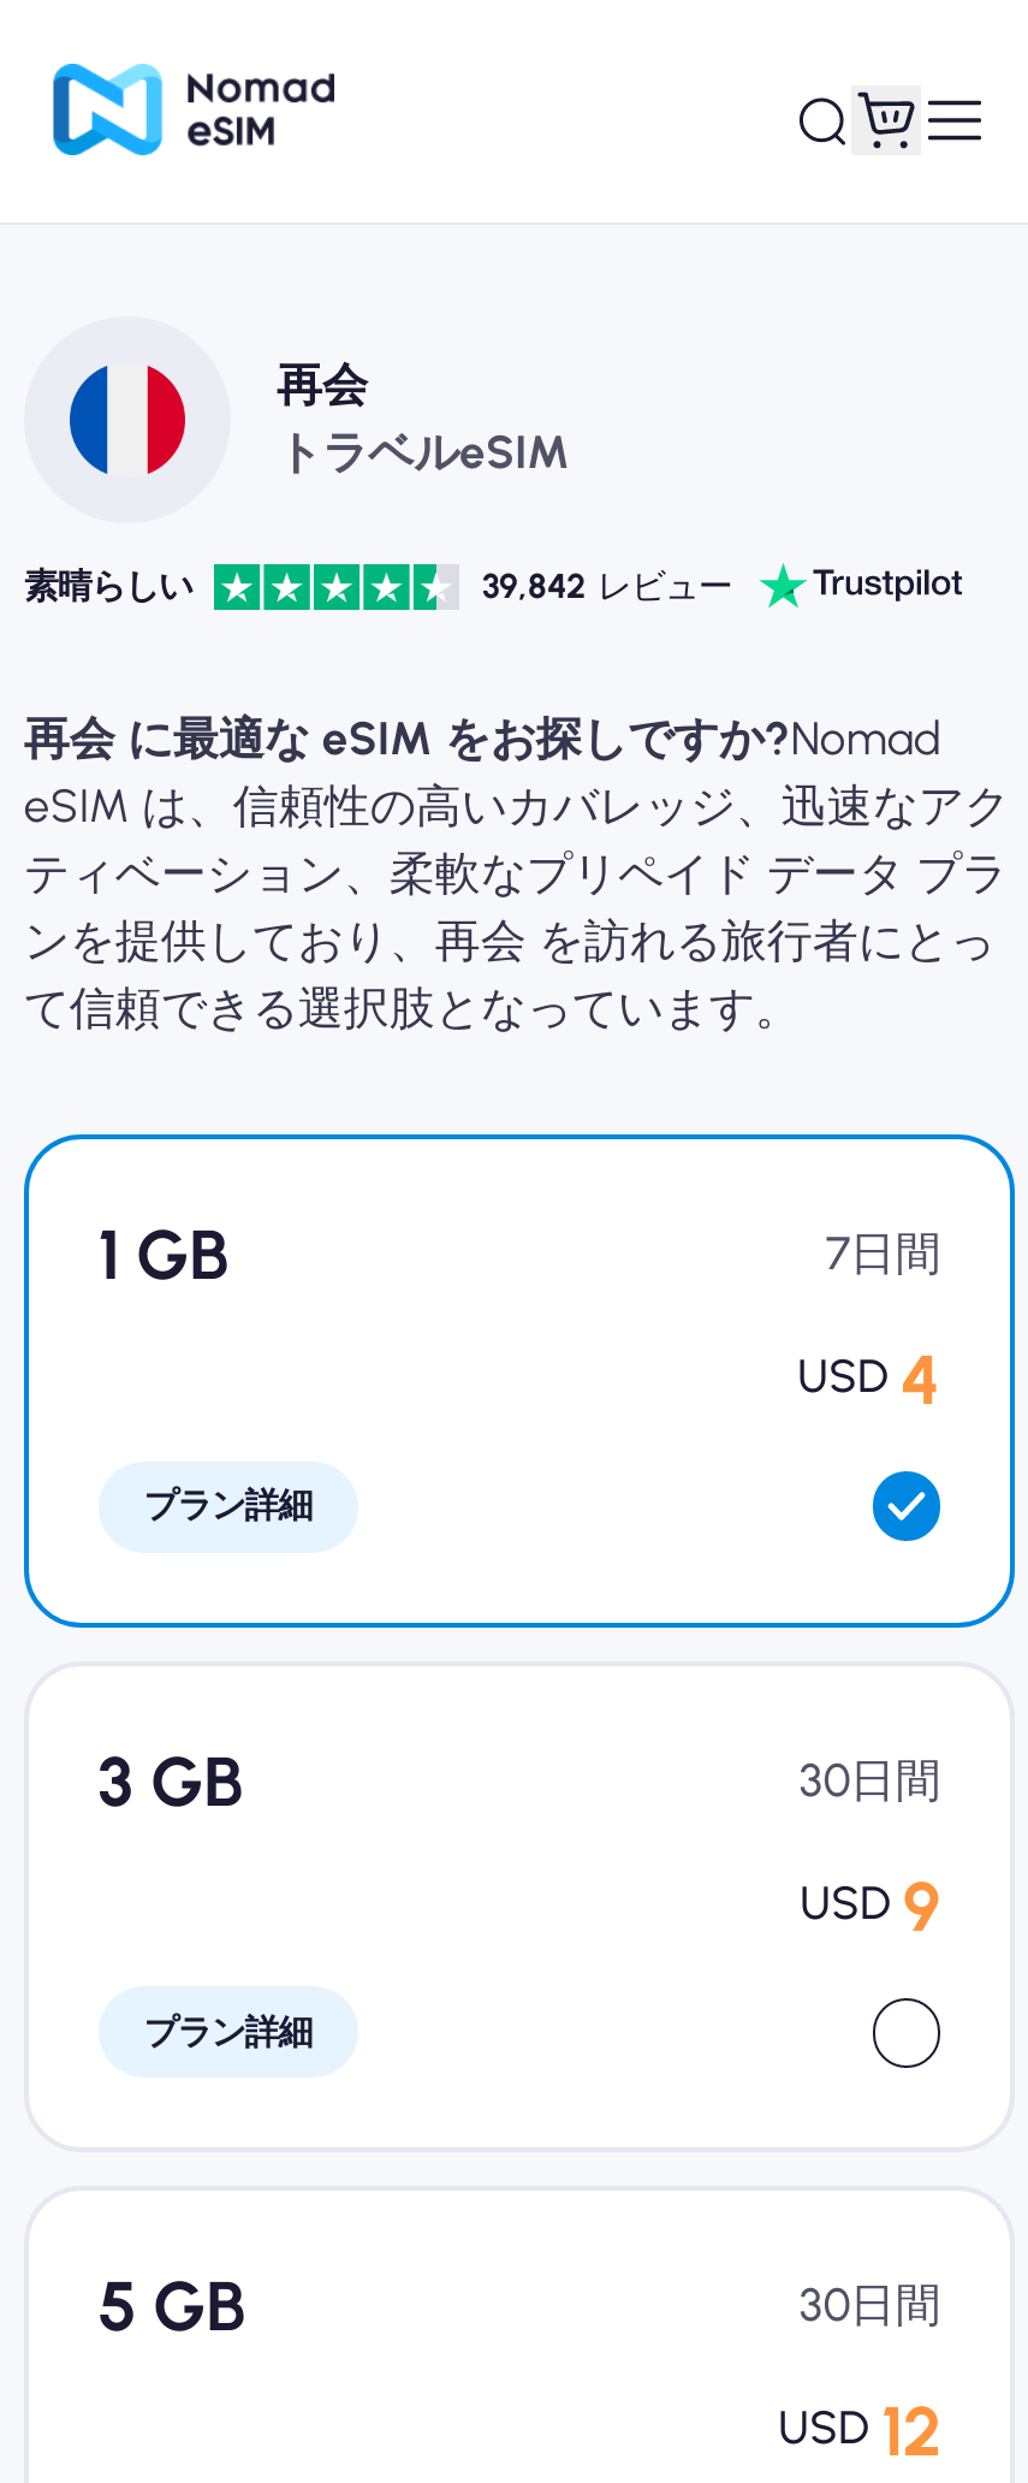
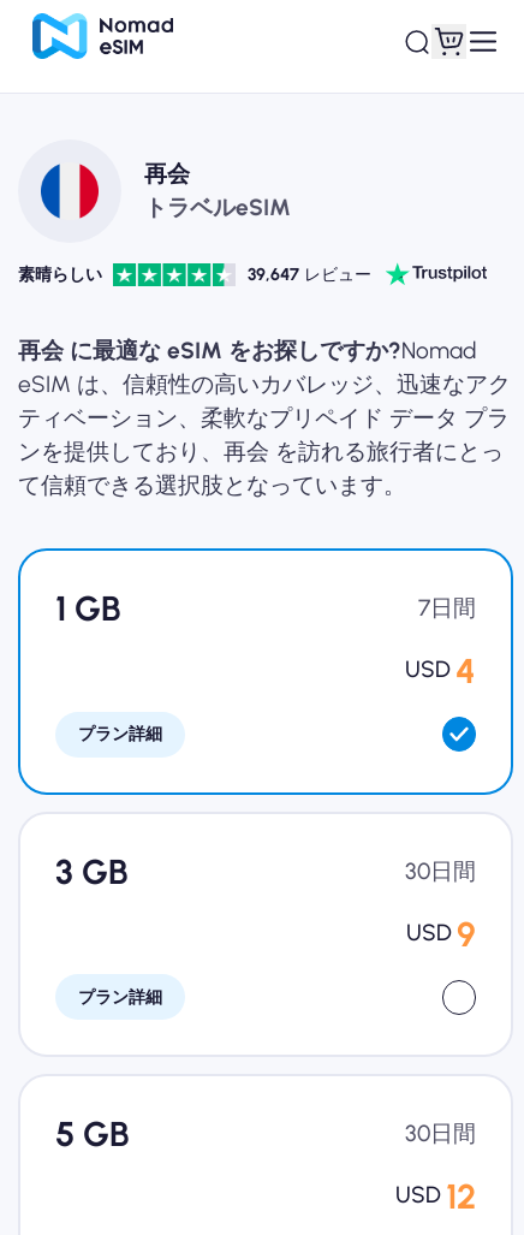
- 39,842 レビュー
+ 39,647 レビュー
